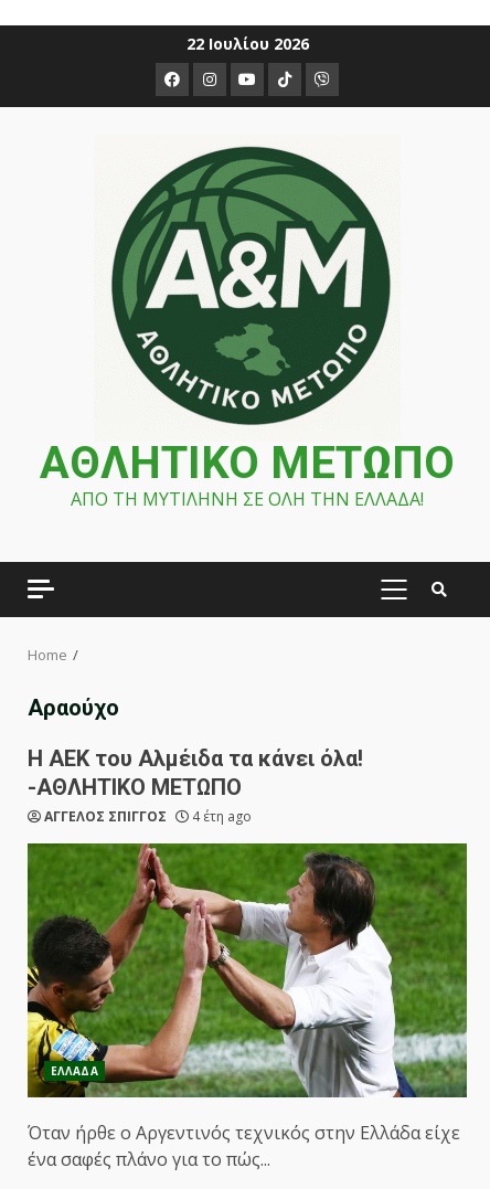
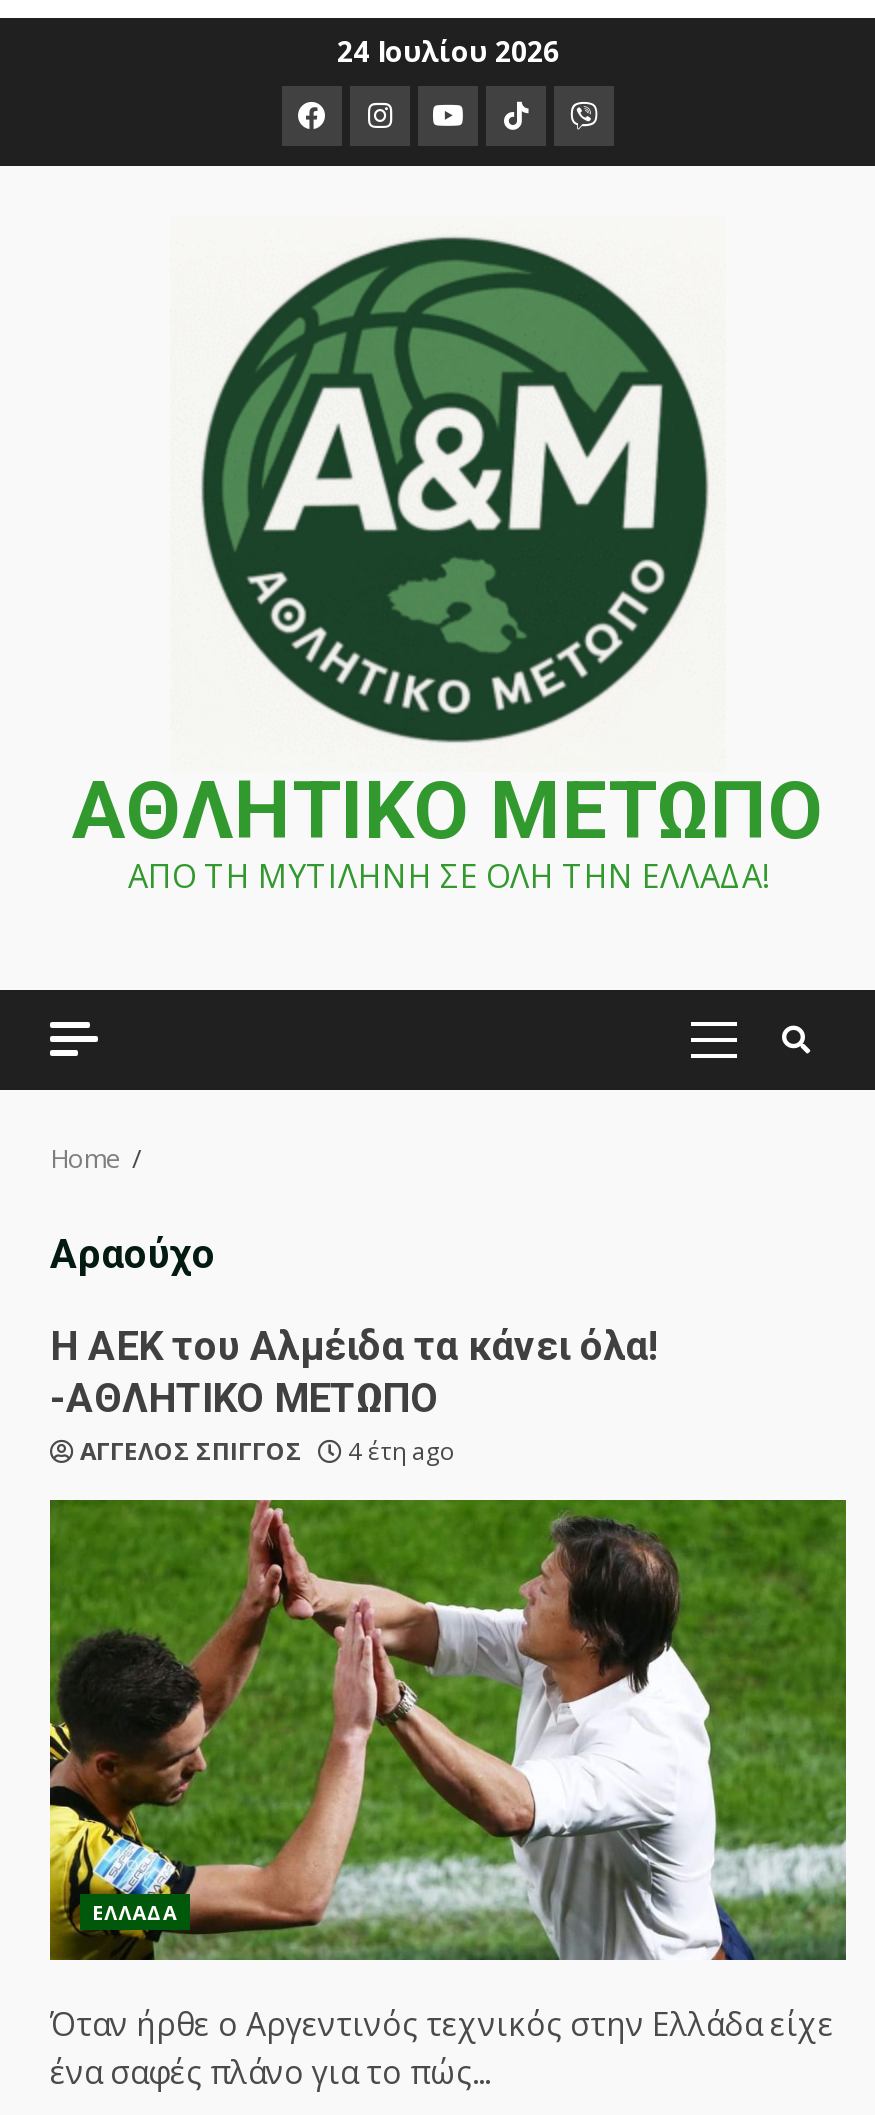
- 22 Ιουλίου 2026
+ 24 Ιουλίου 2026
